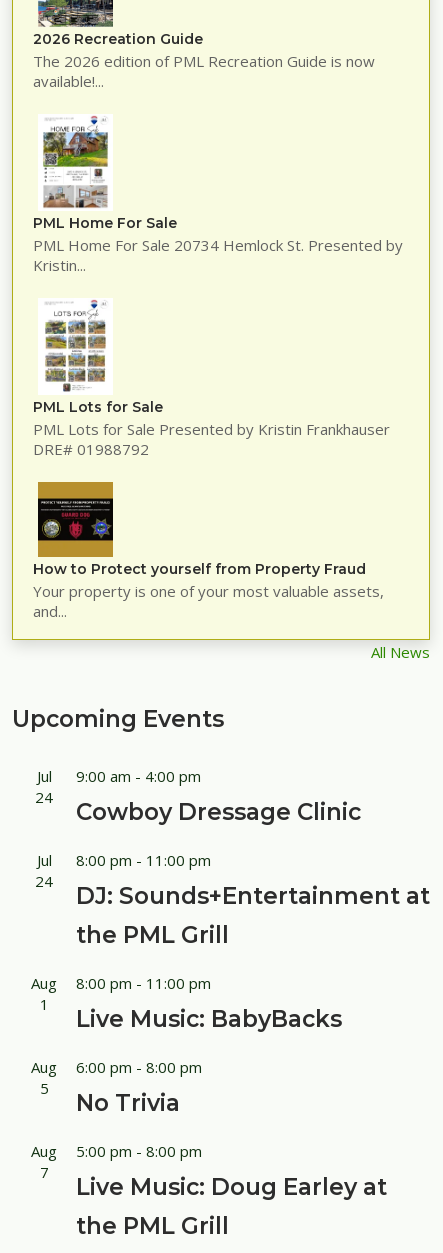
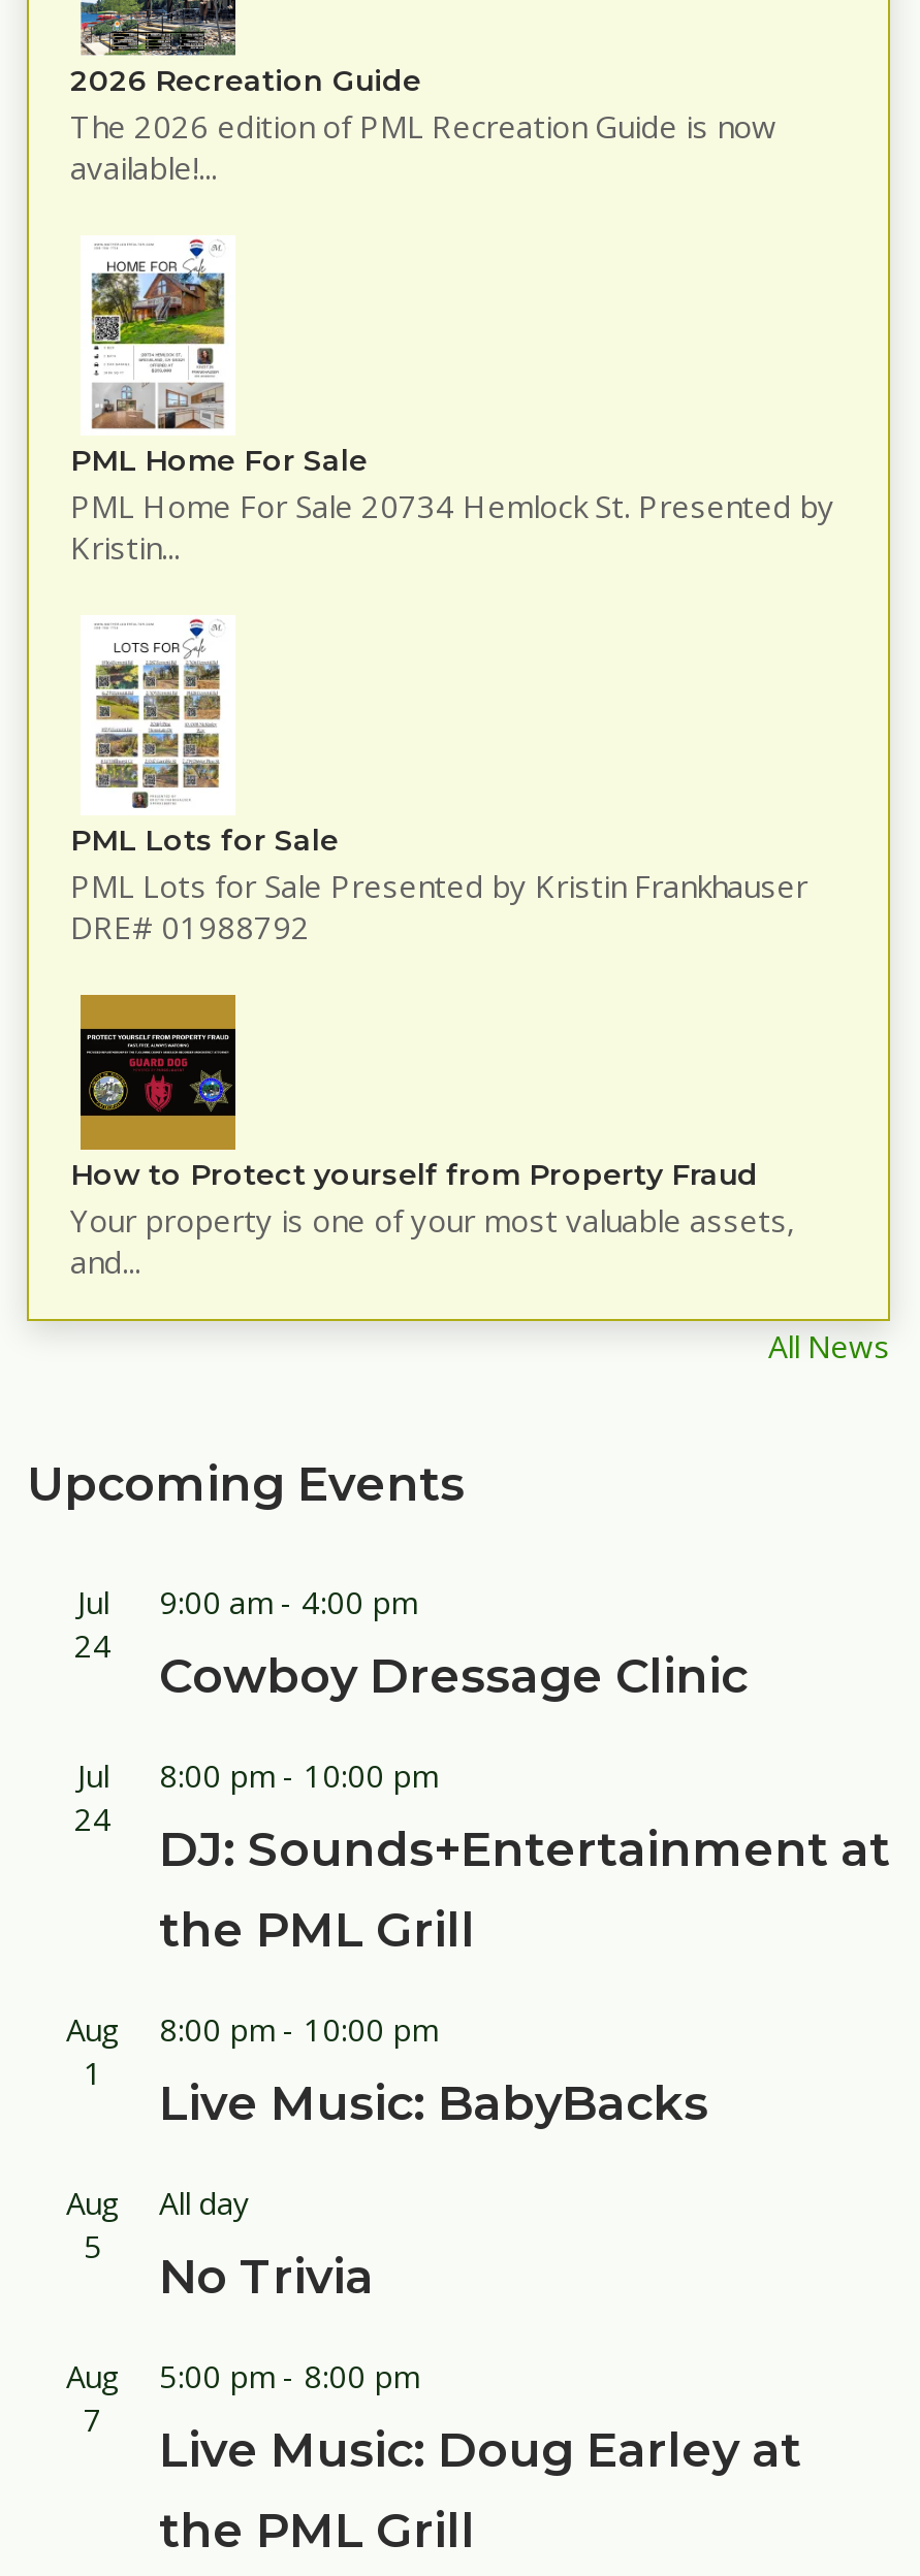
- Jul 8:00 pm - 11:00 pm
+ Jul 8:00 pm - 10:00 pm

- Aug 8:00 pm - 11:00 pm
+ Aug 8:00 pm - 10:00 pm

- 6:00 pm - 8:00 pm
+ All day
